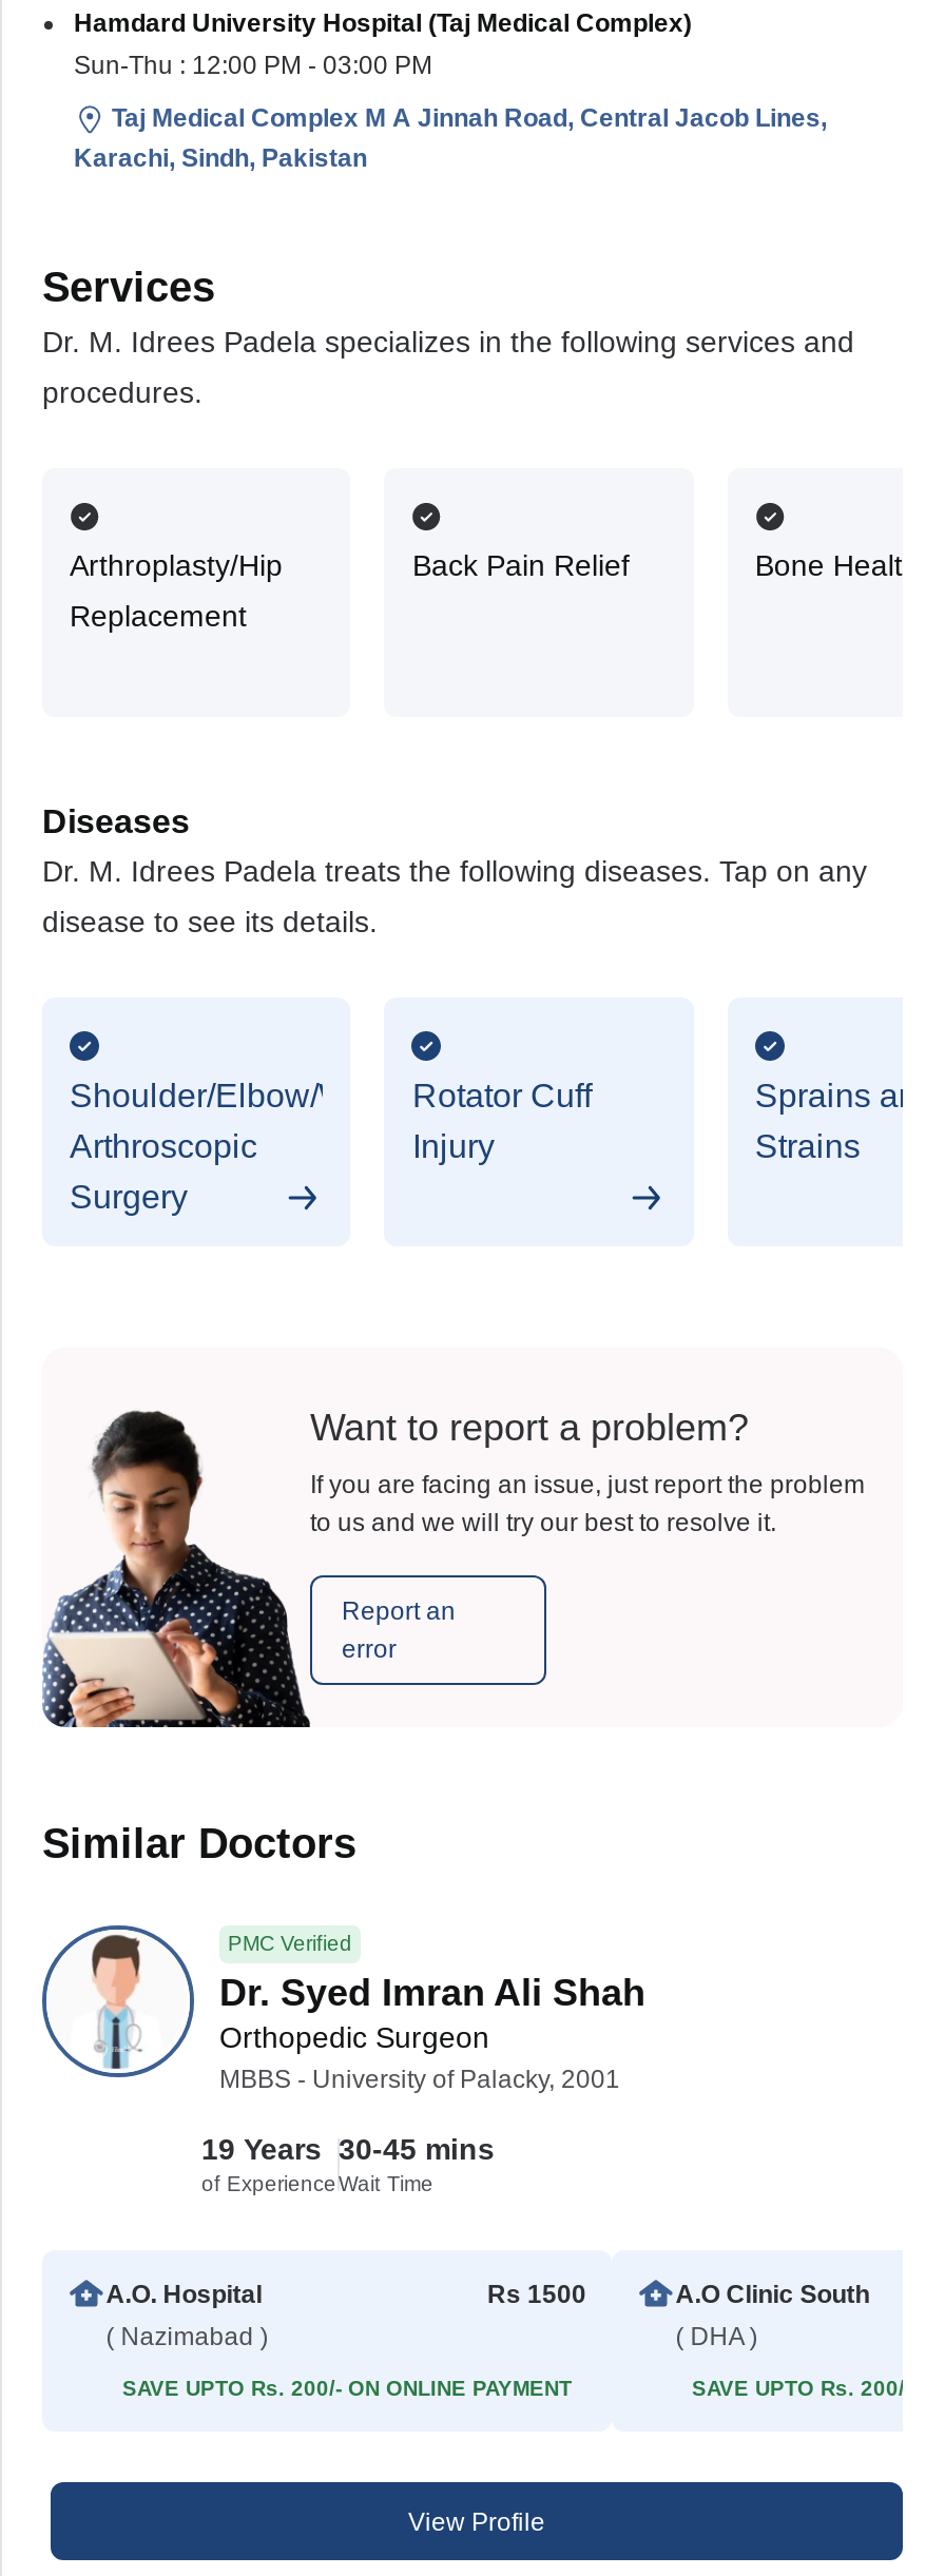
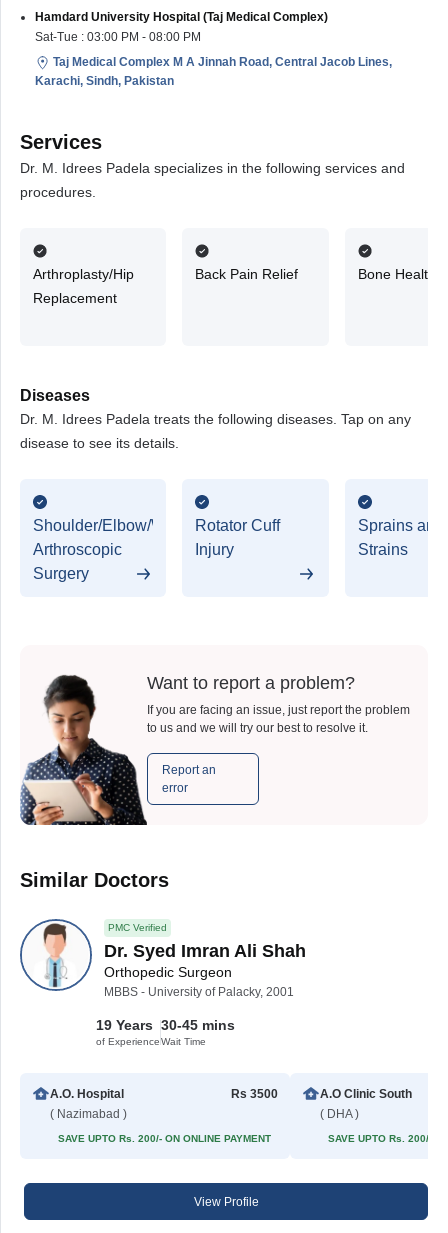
- Sun-Thu : 12:00 PM - 03:00 PM
+ Sat-Tue : 03:00 PM - 08:00 PM

- Rs 1500
+ Rs 3500
